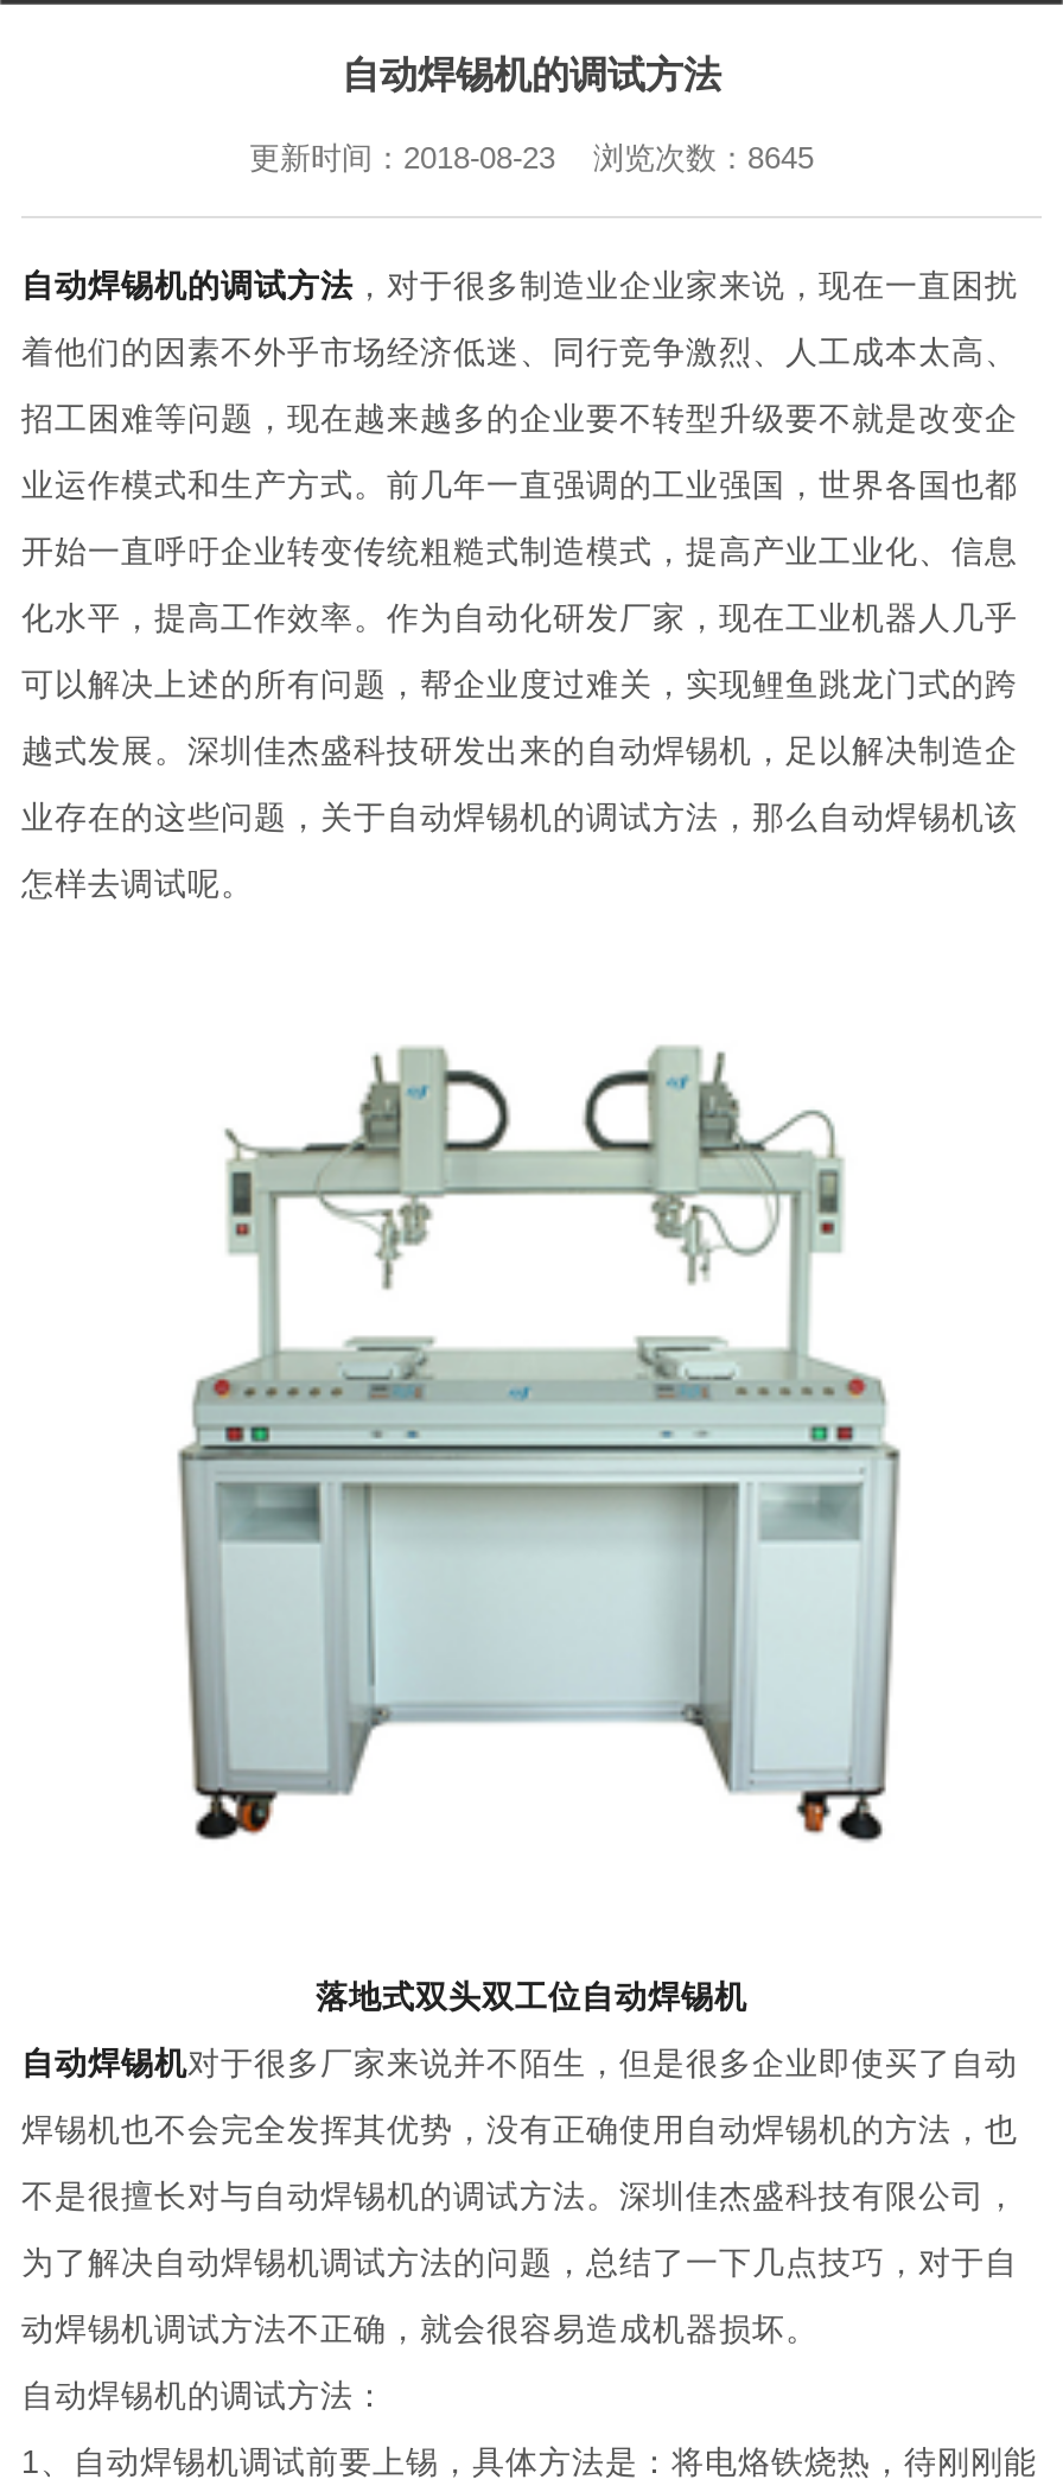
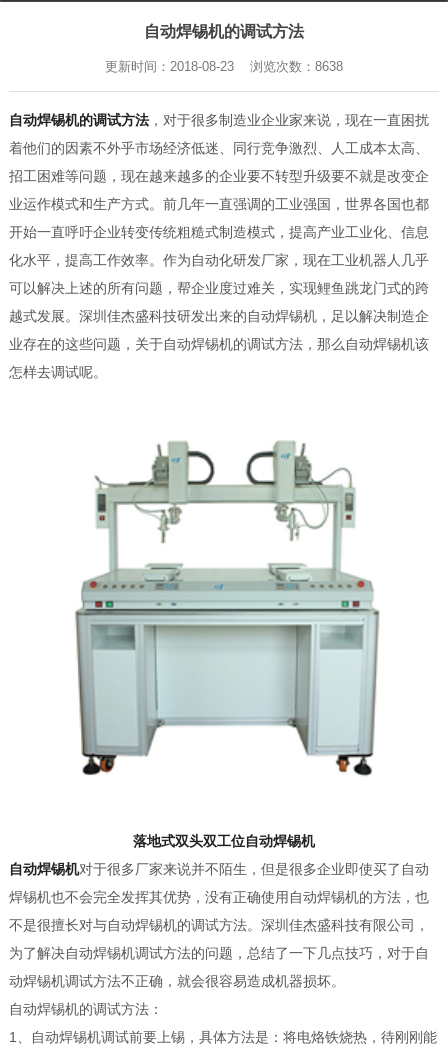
- 更新时间：2018-08-23 浏览次数：8645
+ 更新时间：2018-08-23 浏览次数：8638
